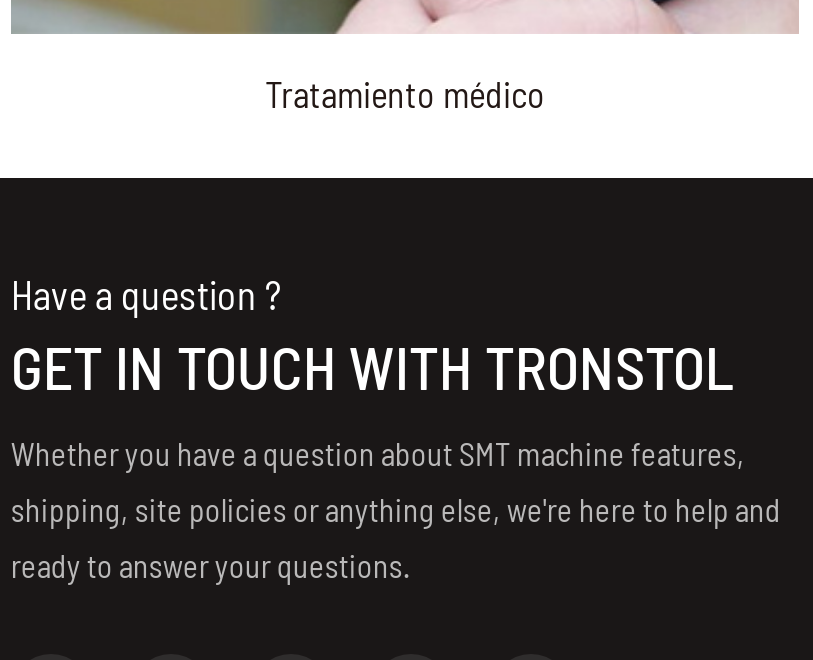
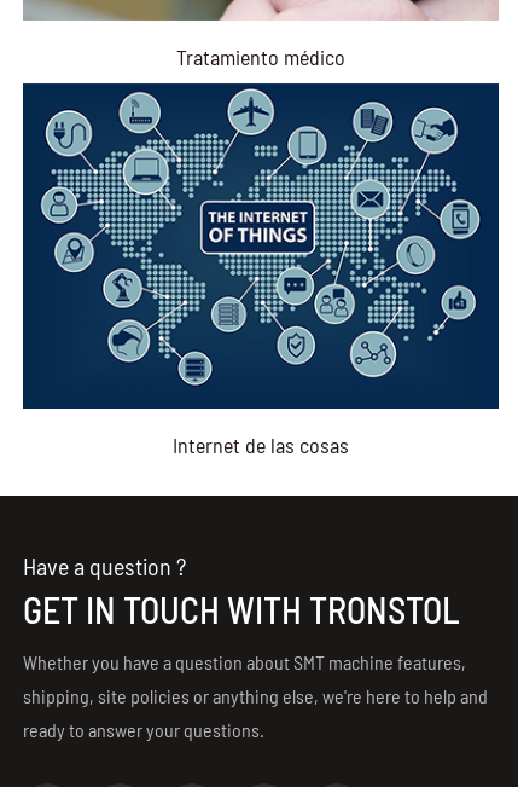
+ [image]
+ Internet de las cosas
